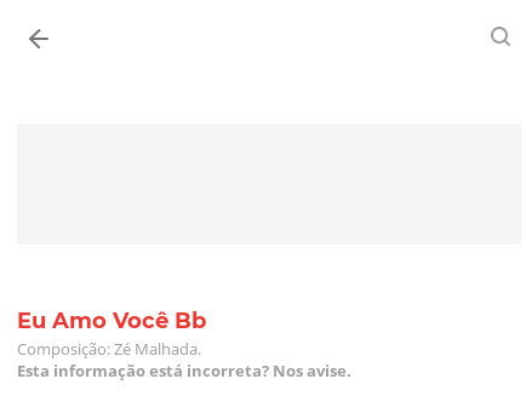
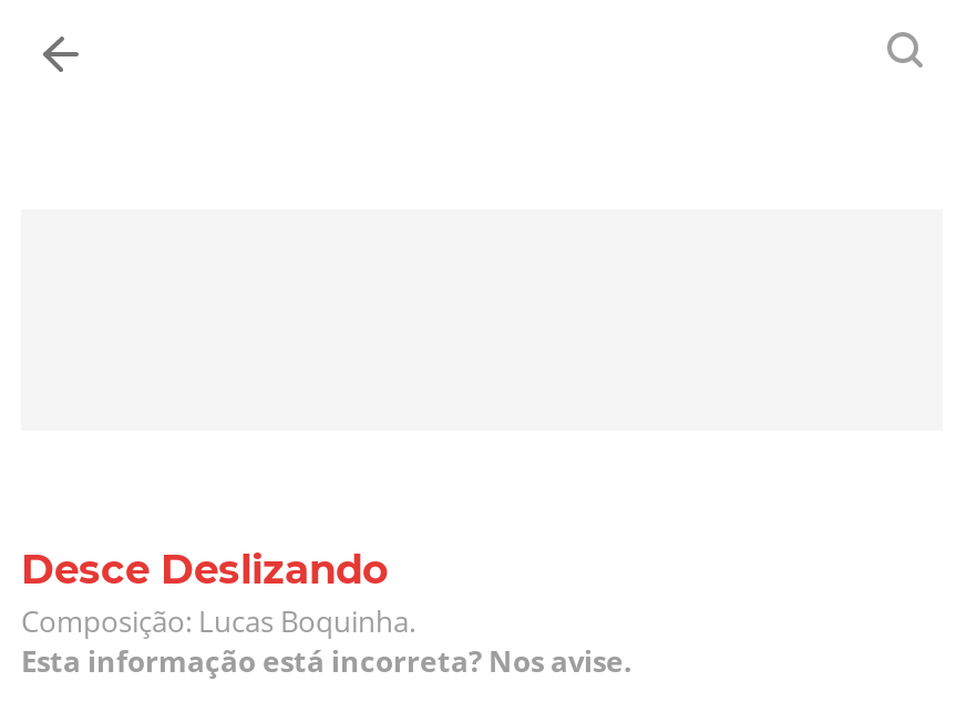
- Eu Amo Você Bb
- Composição: Zé Malhada.
+ Desce Deslizando
+ Composição: Lucas Boquinha.
